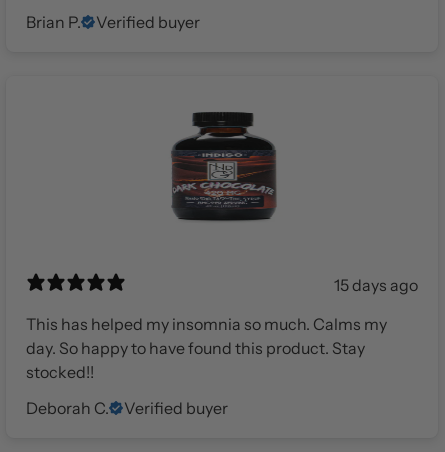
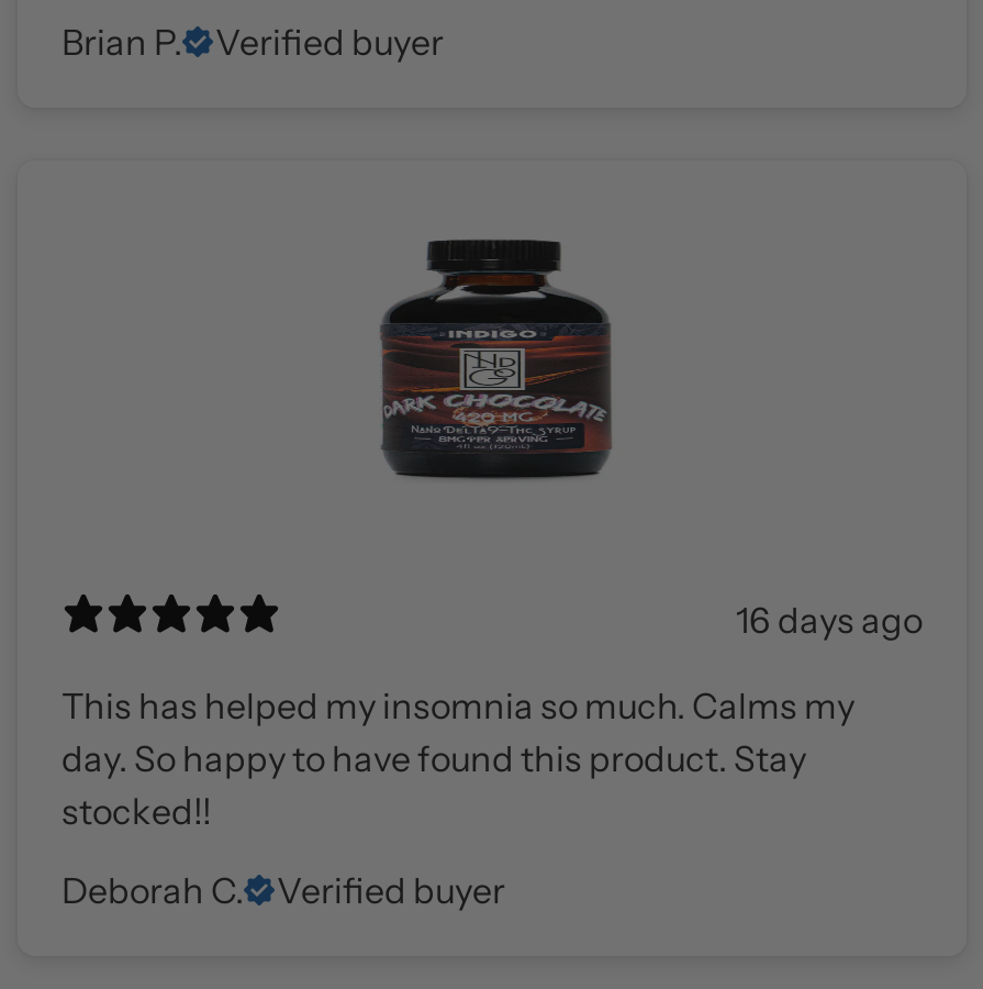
- 15 days ago
+ 16 days ago
